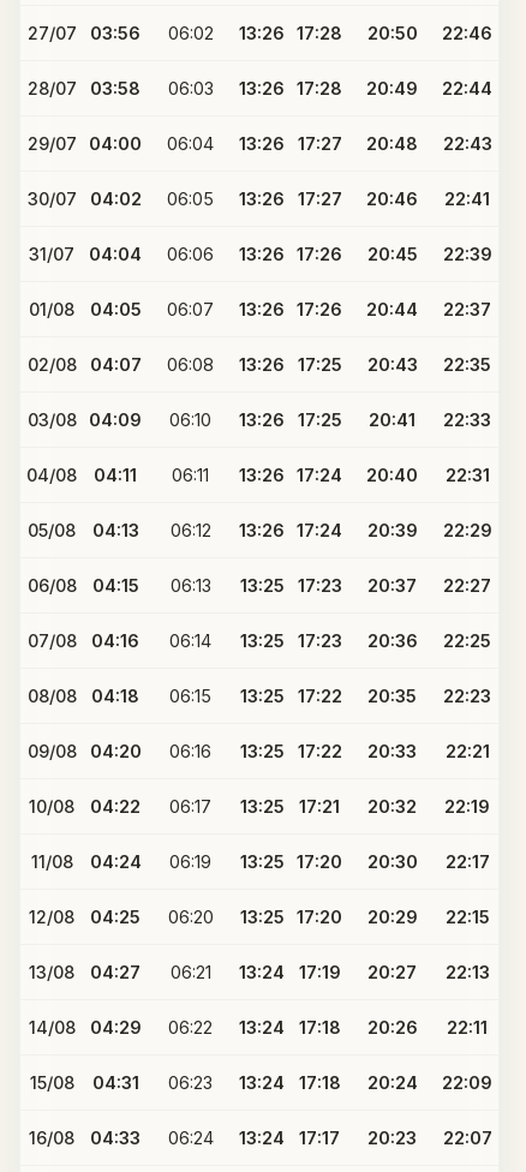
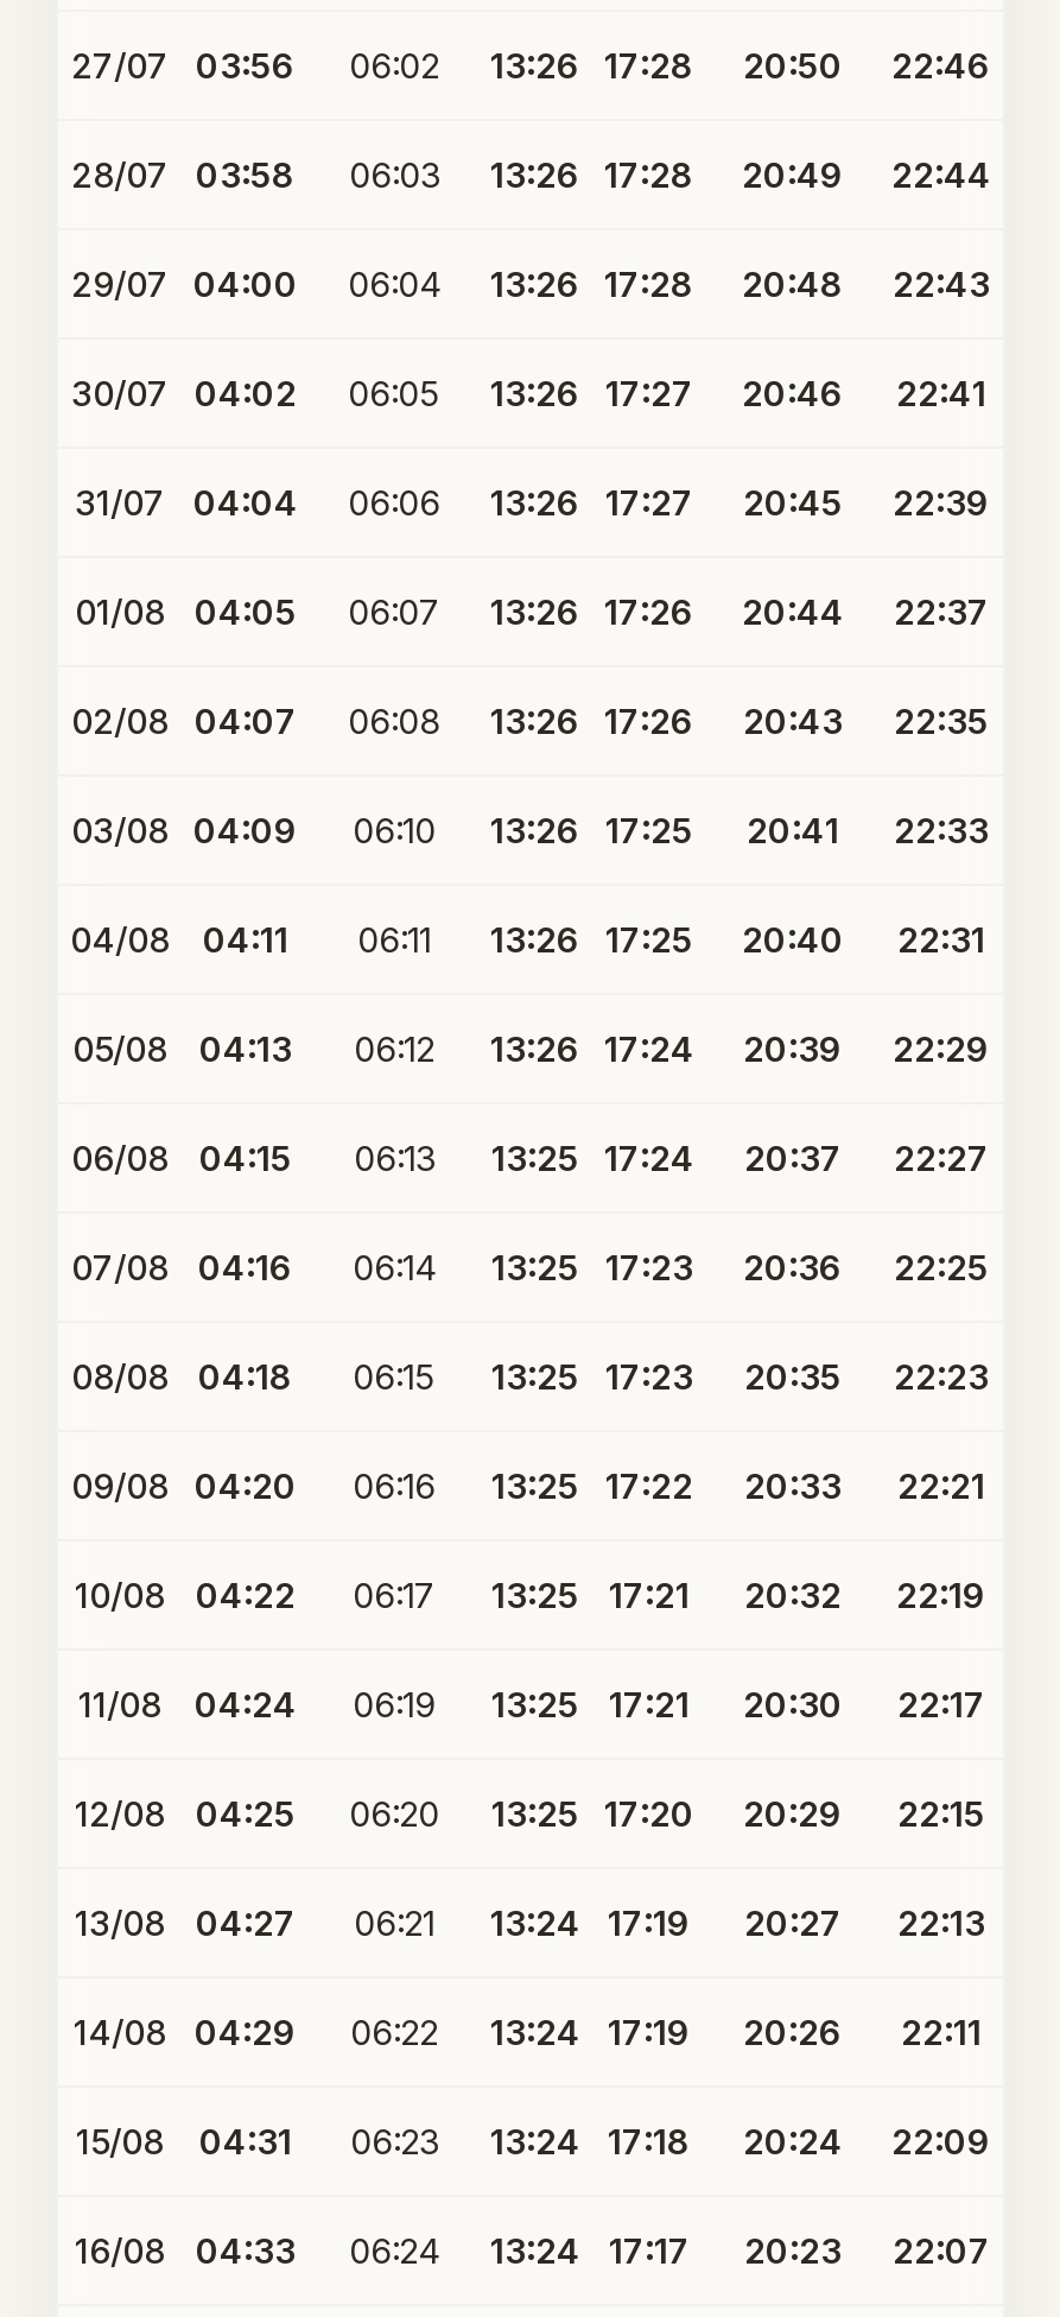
- 13:26
- 17:27
+ 13:26 17:28

- 13:26 17:26
+ 13:26
+ 17:27

- 13:26
- 17:25
+ 13:26 17:26

- 13:26 17:24
+ 13:26
+ 17:25

- 06/08 04:15 06:13 13:25 17:23 20:37 22:27
+ 06/08 04:15 06:13 13:25 17:24 20:37 22:27

- 08/08 04:18 06:15 13:25 17:22 20:35 22:23
+ 08/08 04:18 06:15 13:25 17:23 20:35 22:23

- 11/08 04:24 06:19 13:25 17:20 20:30 22:17
+ 11/08 04:24 06:19 13:25 17:21 20:30 22:17

- 14/08 04:29 06:22 13:24 17:18 20:26 22:11
+ 14/08 04:29 06:22 13:24 17:19 20:26 22:11
